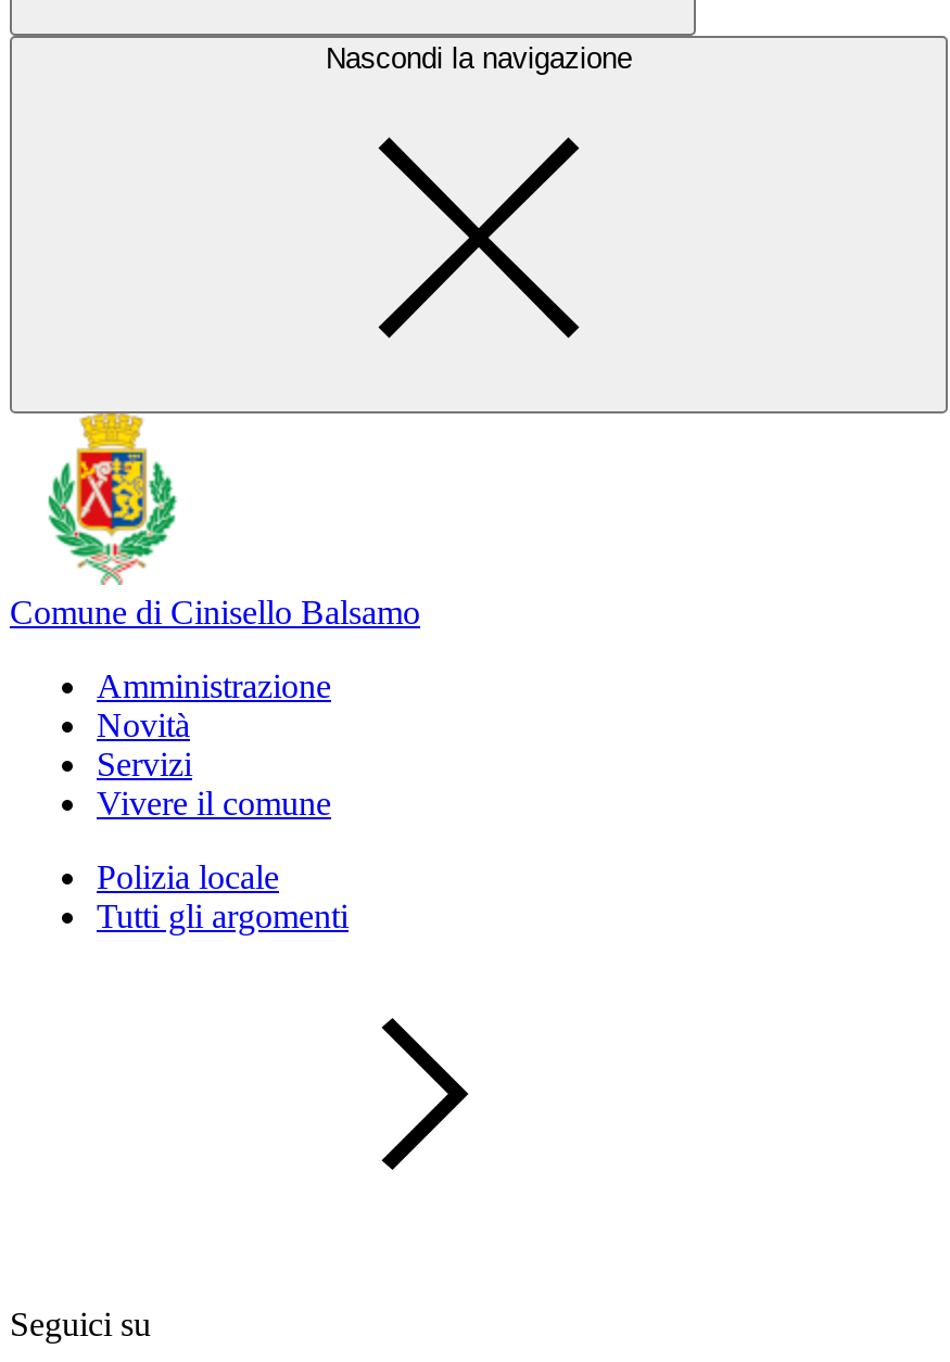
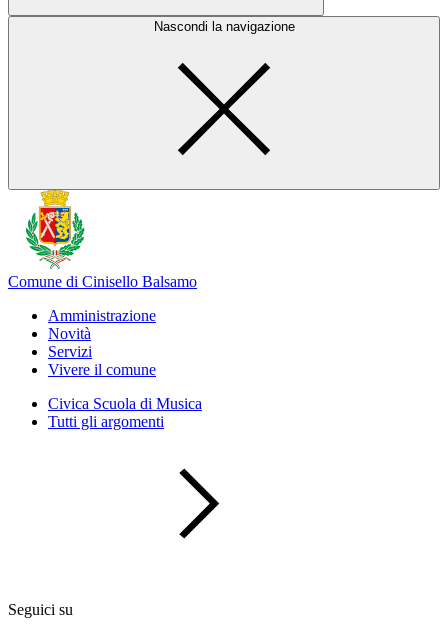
- Polizia locale
+ Civica Scuola di Musica
